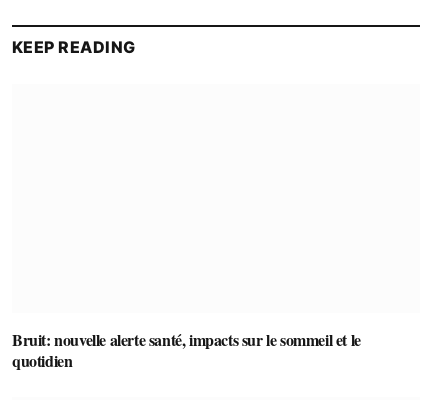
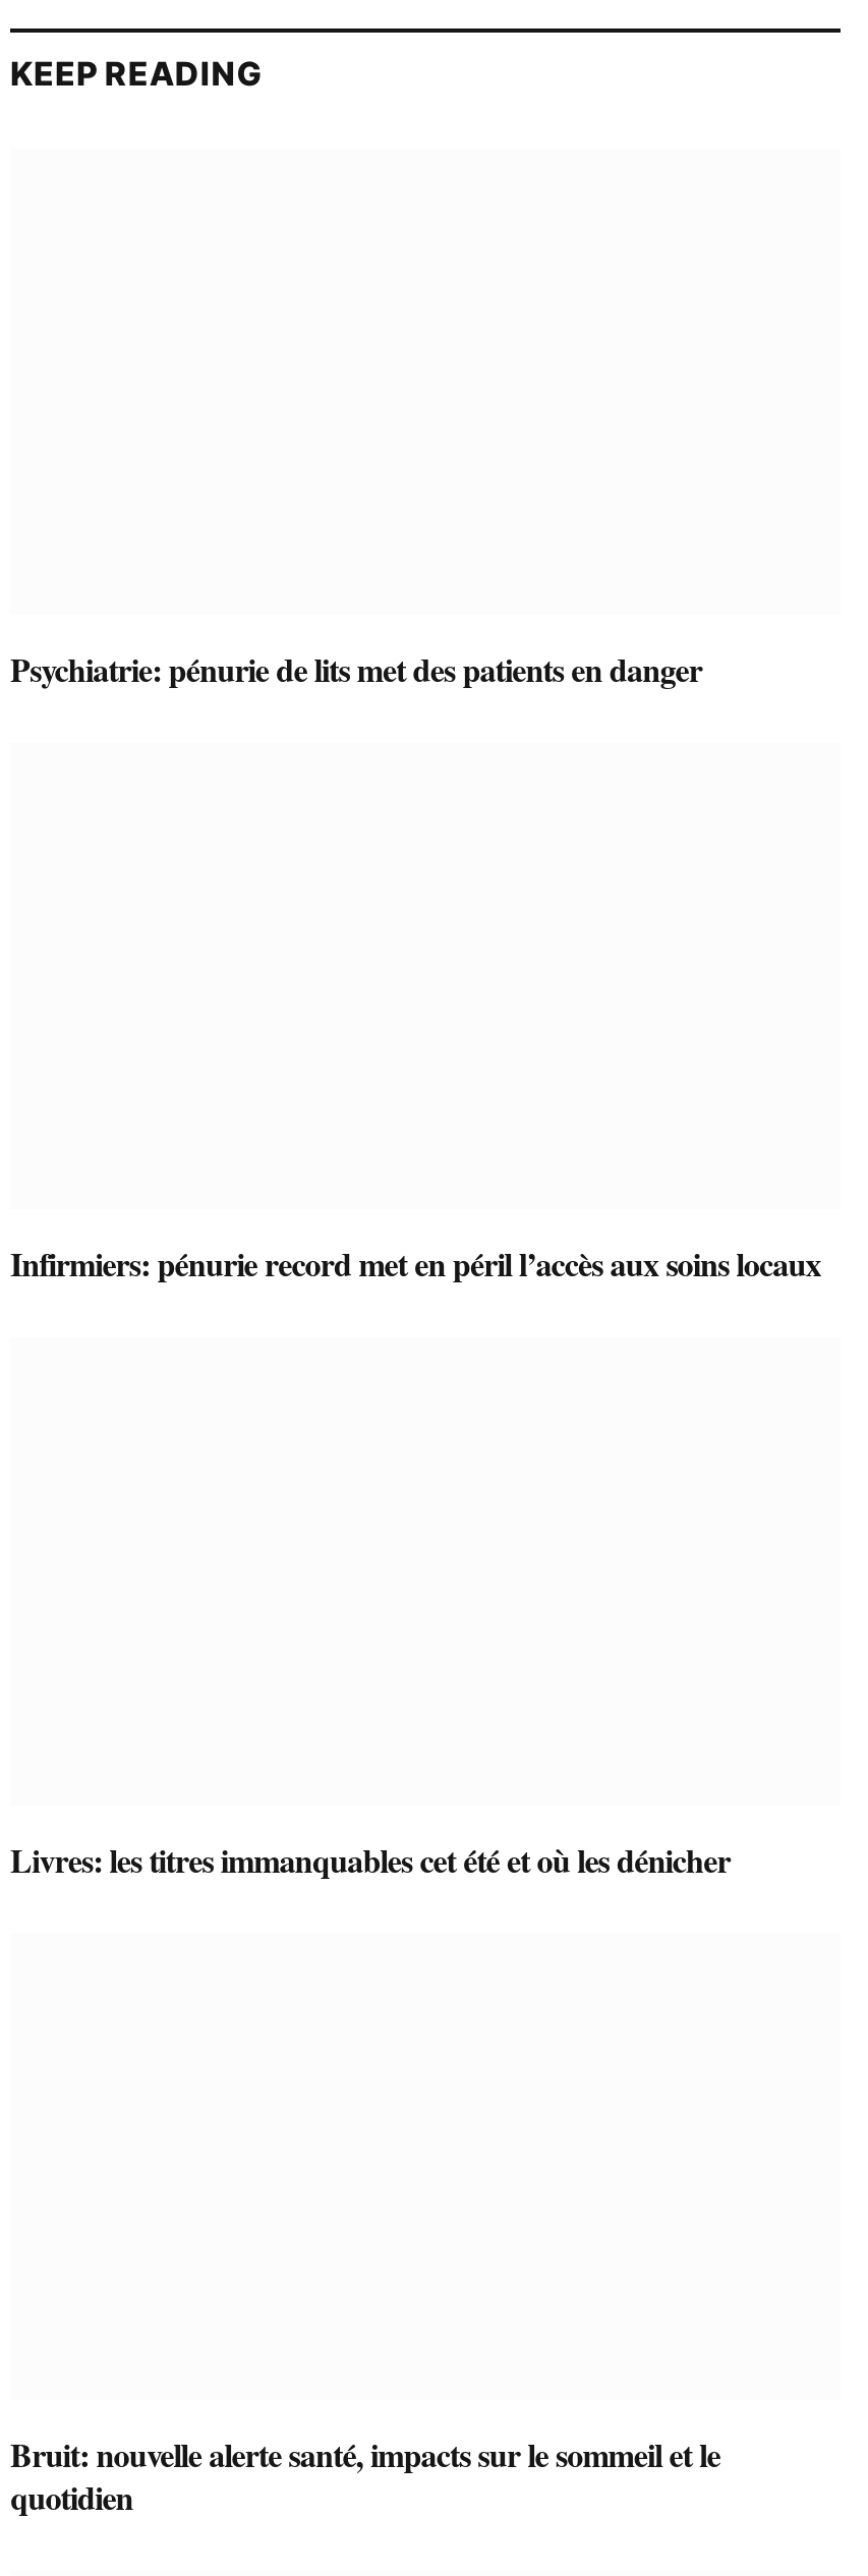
+ Psychiatrie: pénurie de lits met des patients en danger

+ Infirmiers: pénurie record met en péril l’accès aux soins locaux

+ Livres: les titres immanquables cet été et où les dénicher
